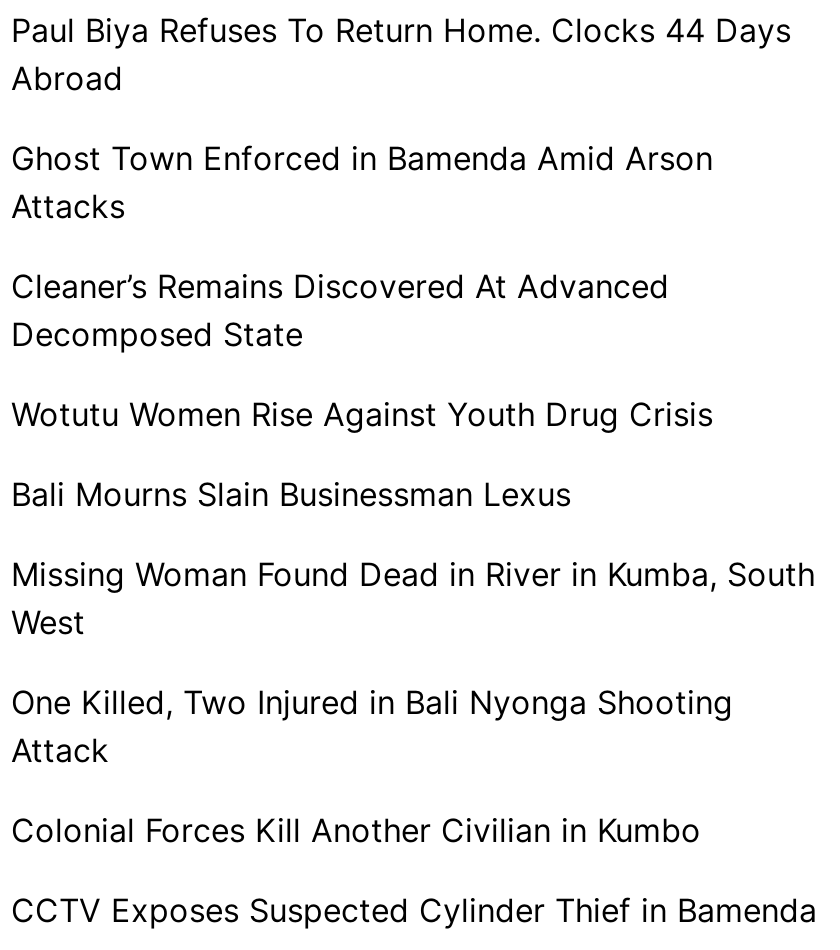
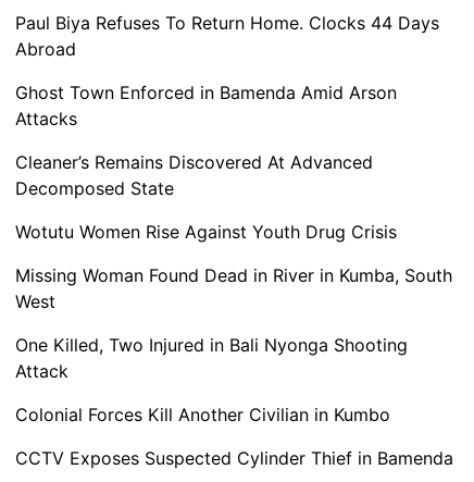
- Bali Mourns Slain Businessman Lexus
